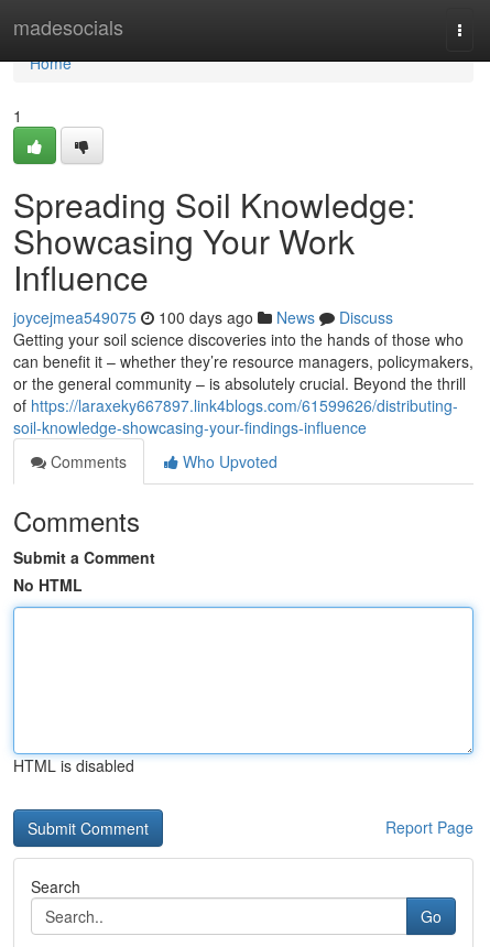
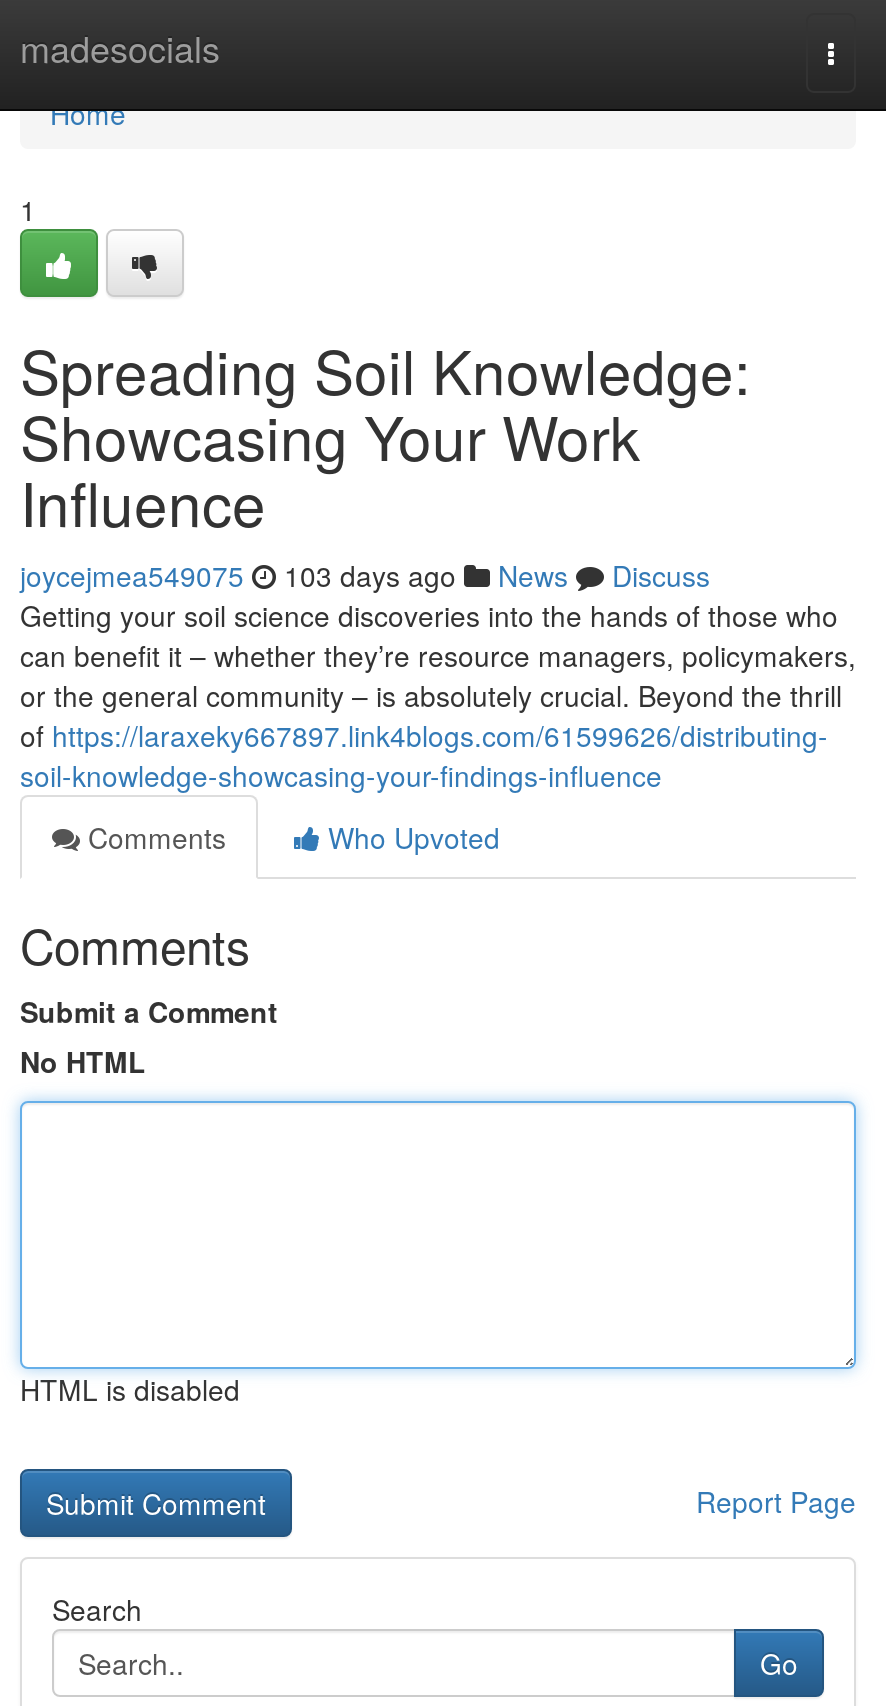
- joycejmea549075 100 days ago News Discuss
+ joycejmea549075 103 days ago News Discuss
